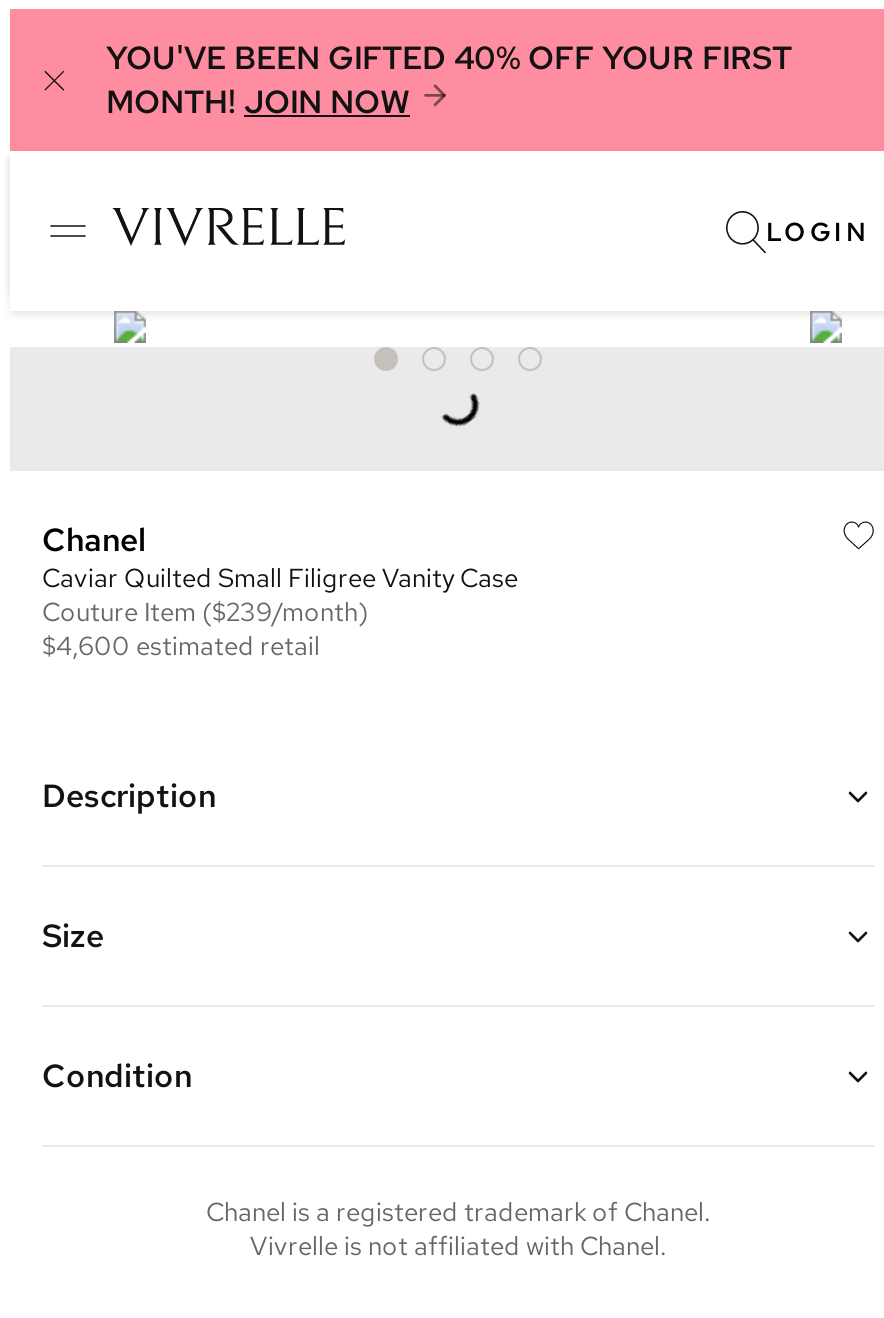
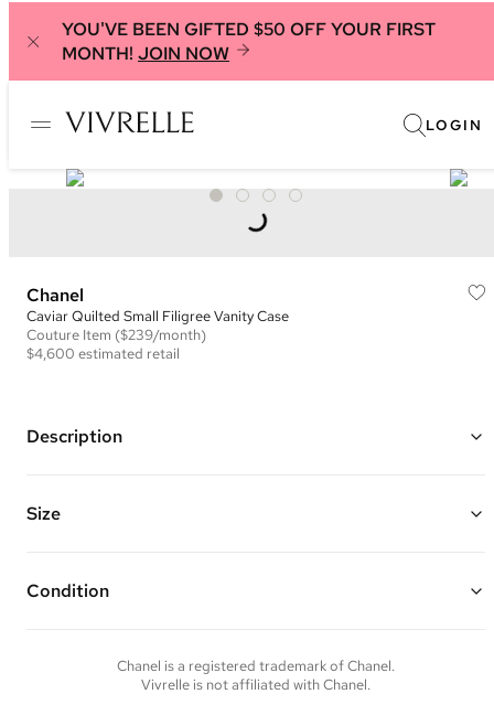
- YOU'VE BEEN GIFTED 40% OFF YOUR FIRST
+ YOU'VE BEEN GIFTED $50 OFF YOUR FIRST
